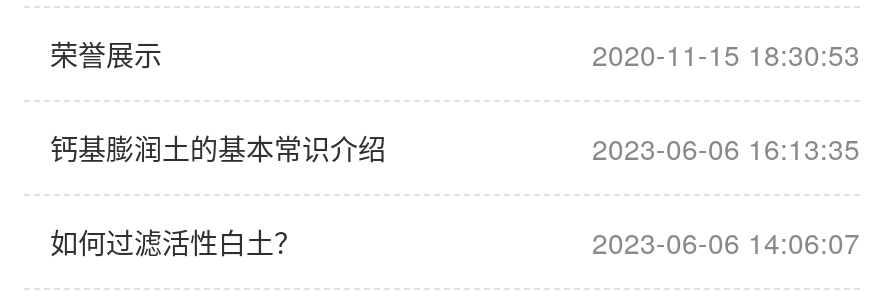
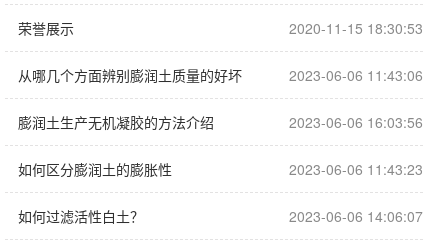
- 钙基膨润土的基本常识介绍
- 2023-06-06 16:13:35
+ 从哪几个方面辨别膨润土质量的好坏
+ 2023-06-06 11:43:06
+ 膨润土生产无机凝胶的方法介绍
+ 2023-06-06 16:03:56
+ 如何区分膨润土的膨胀性
+ 2023-06-06 11:43:23
